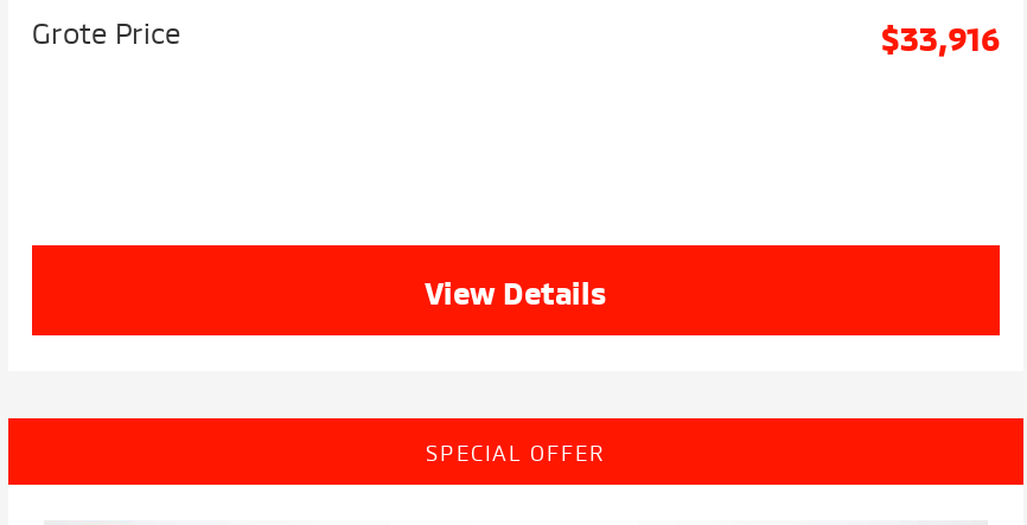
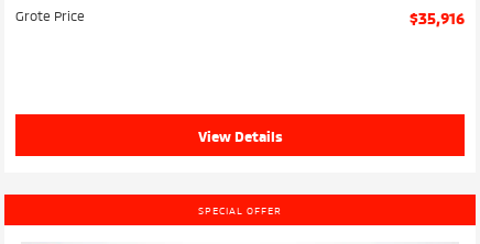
- $33,916
+ $35,916
